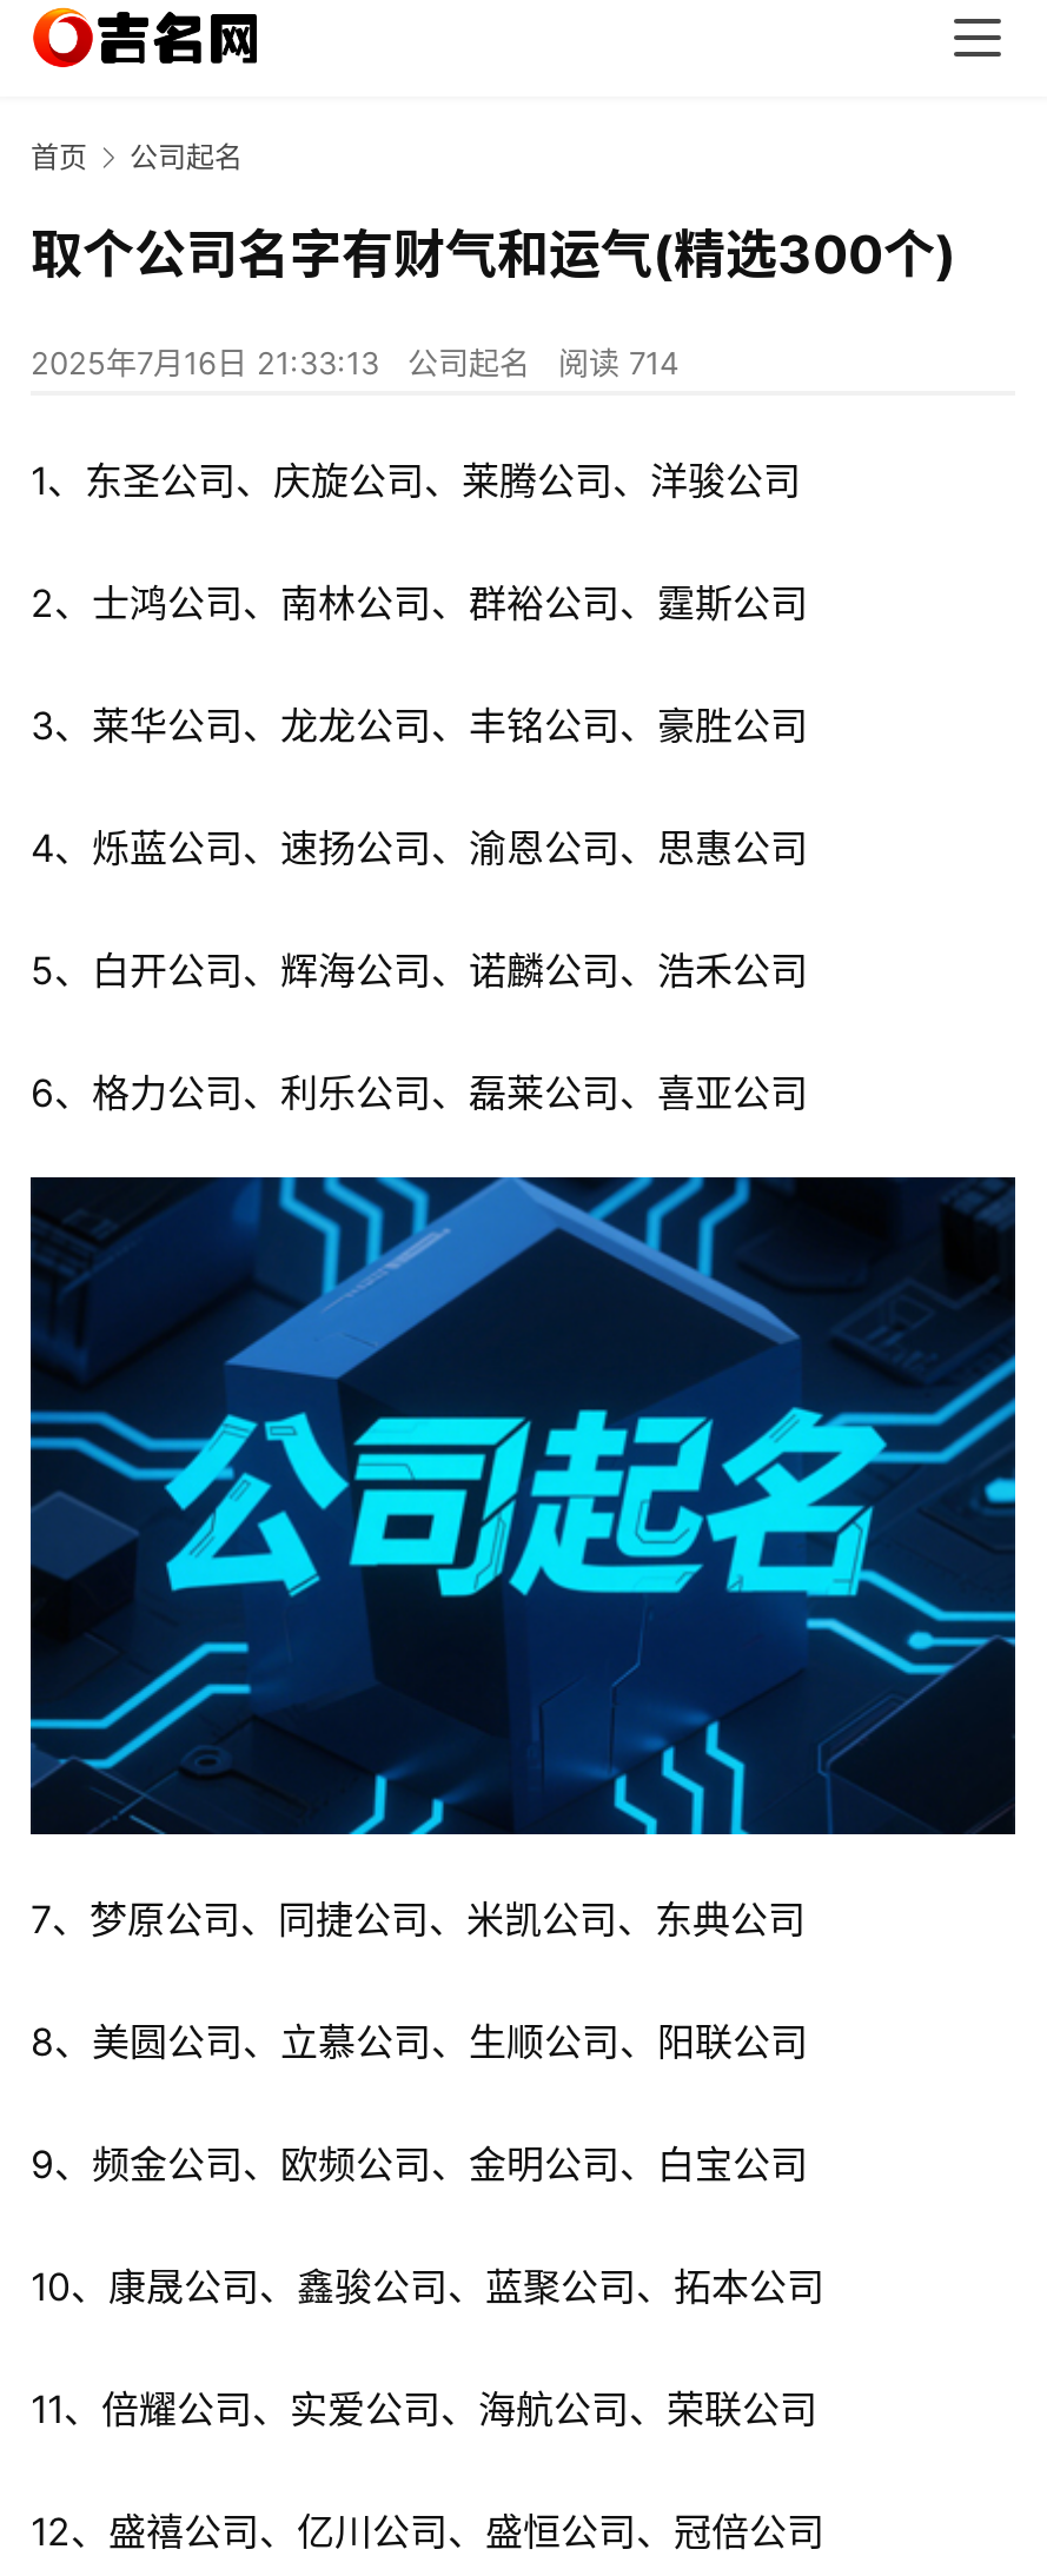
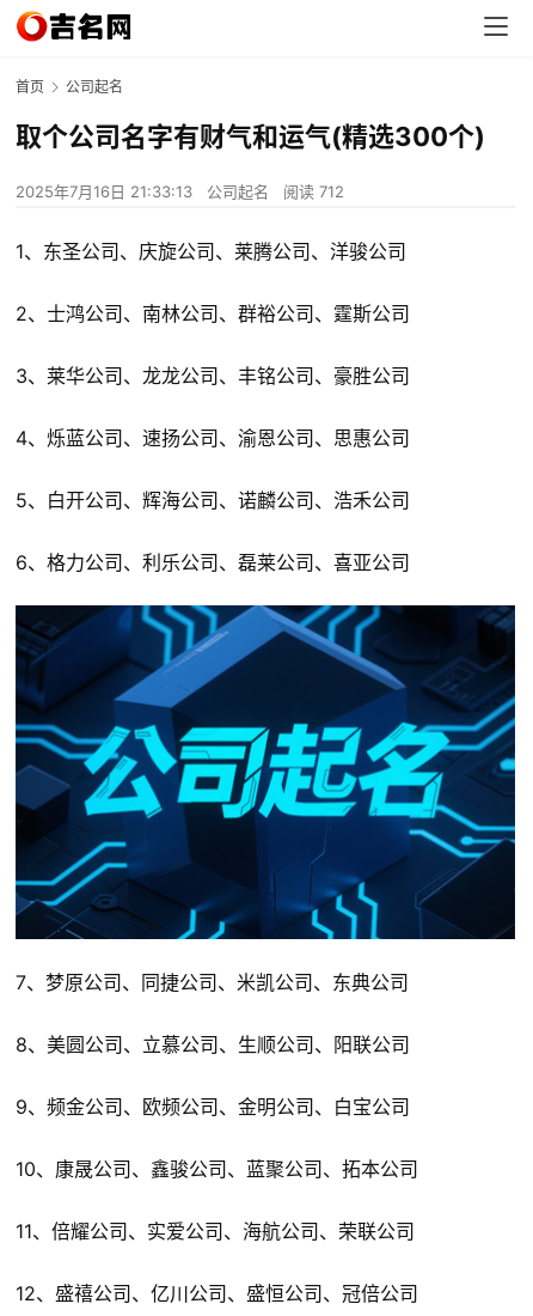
- 2025年7月16日 21:33:13 公司起名 阅读 714
+ 2025年7月16日 21:33:13 公司起名 阅读 712
